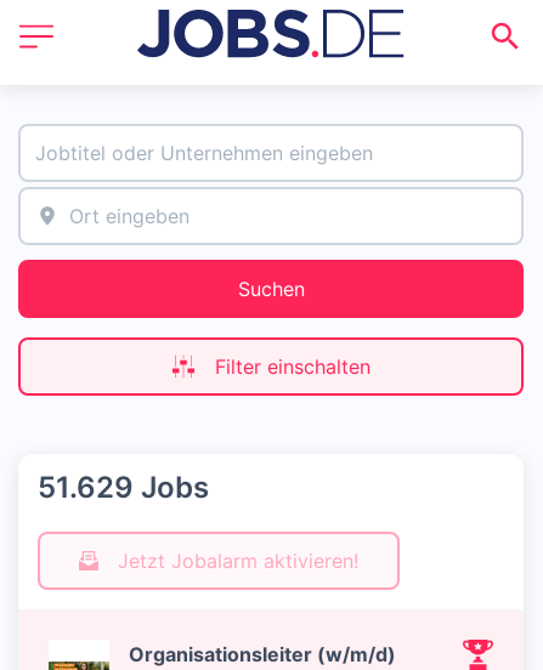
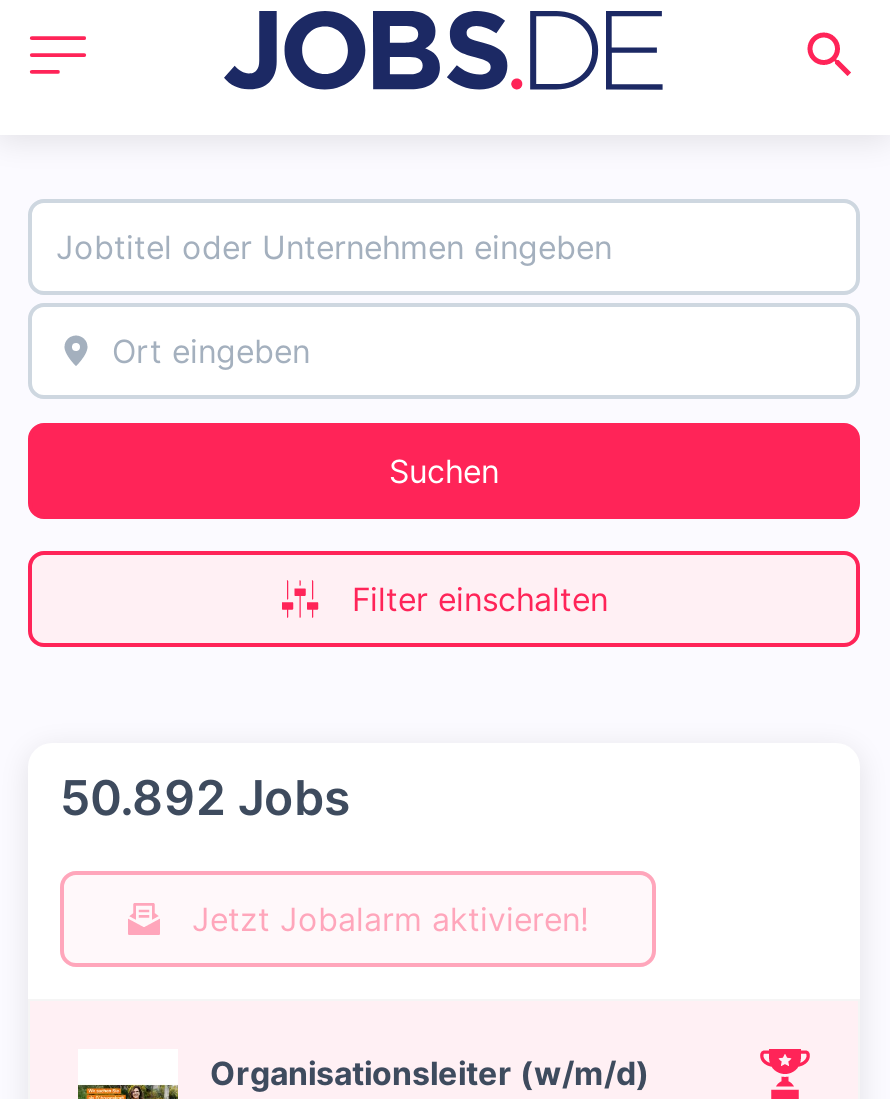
- 51.629 Jobs
+ 50.892 Jobs
